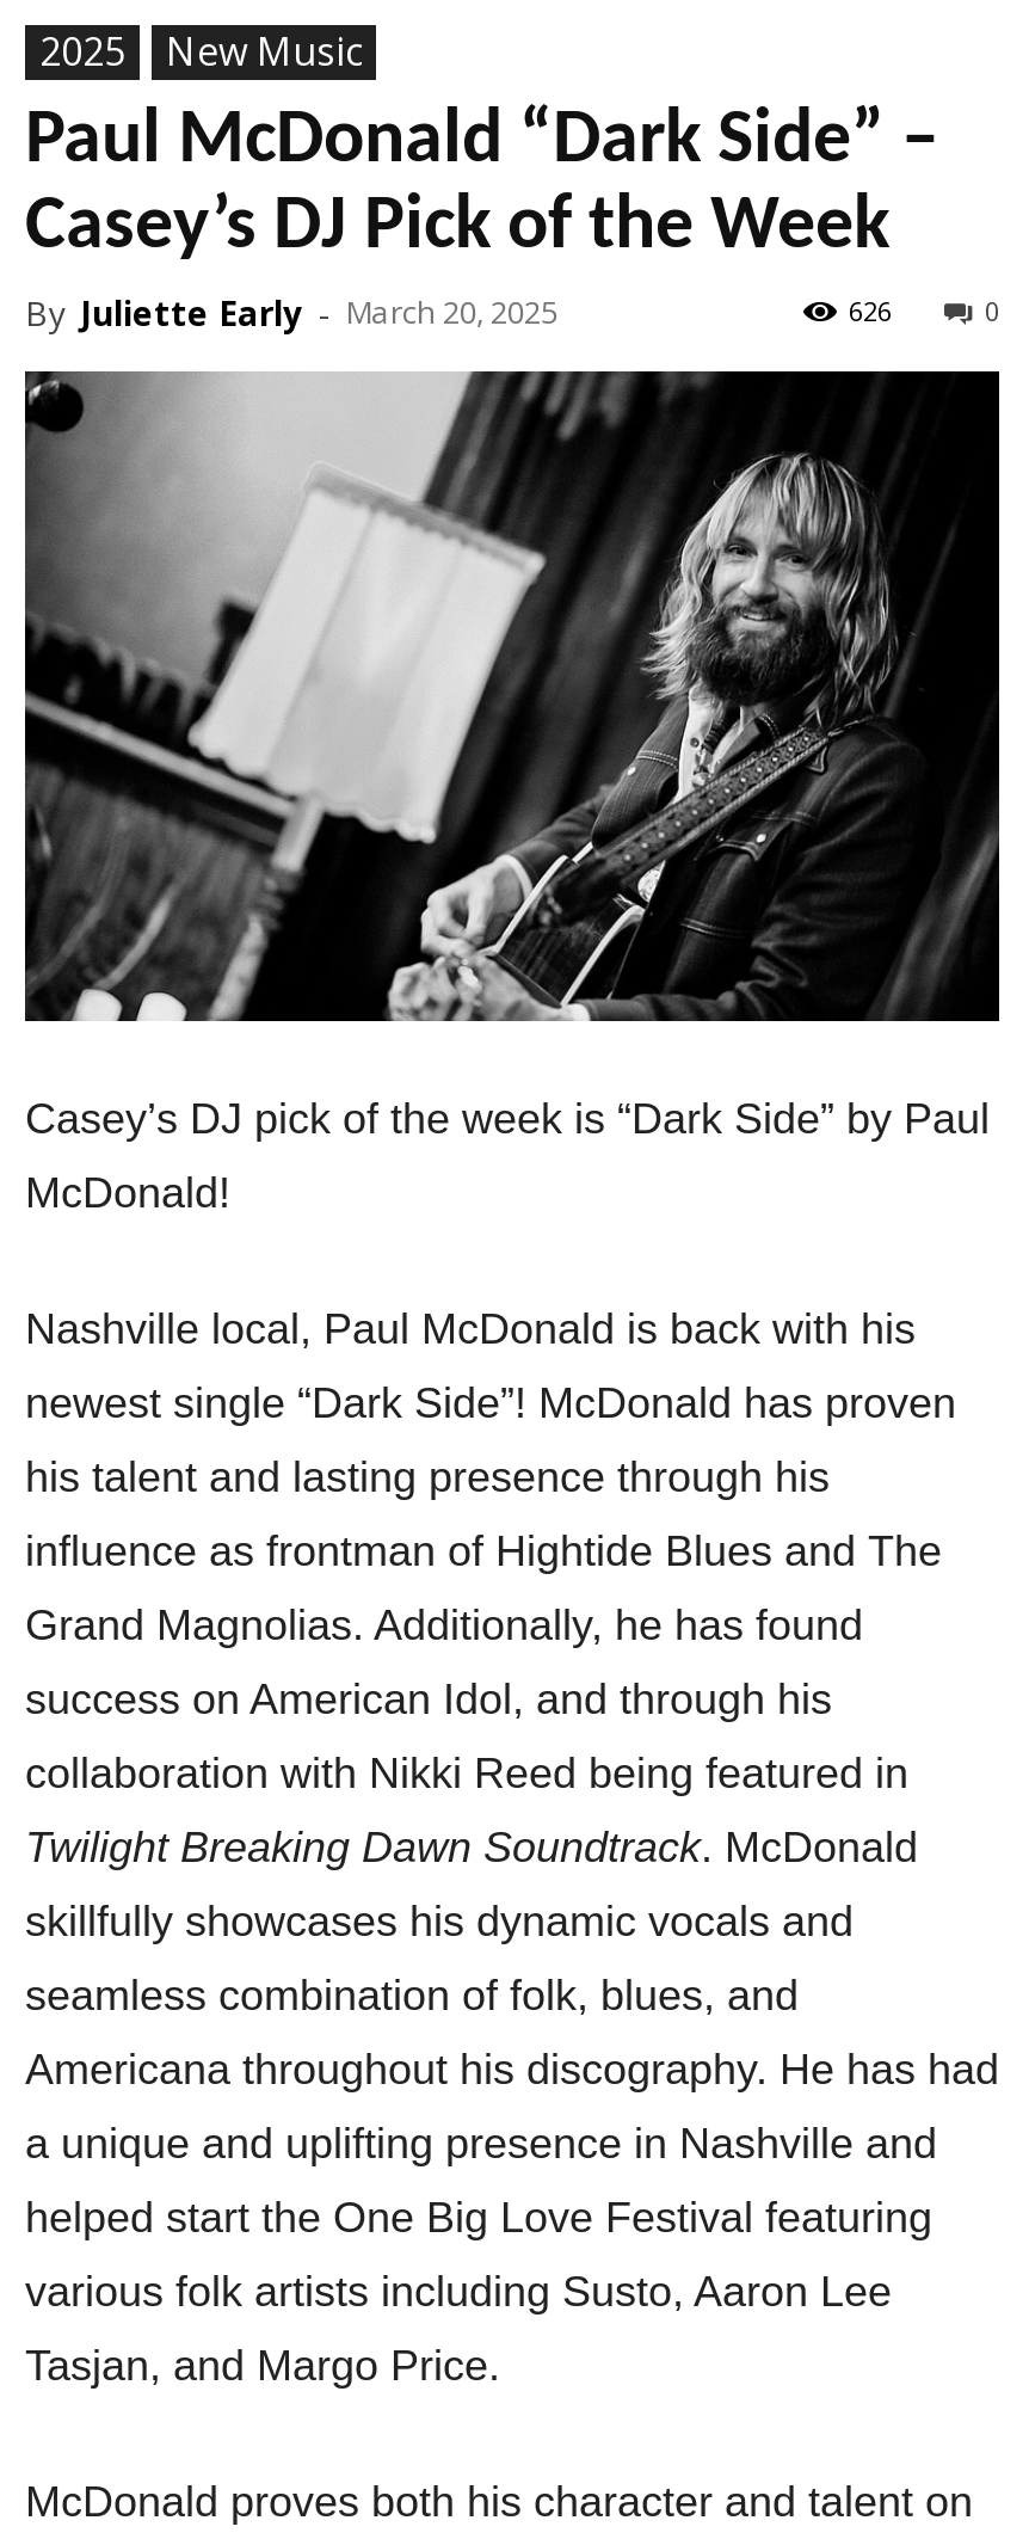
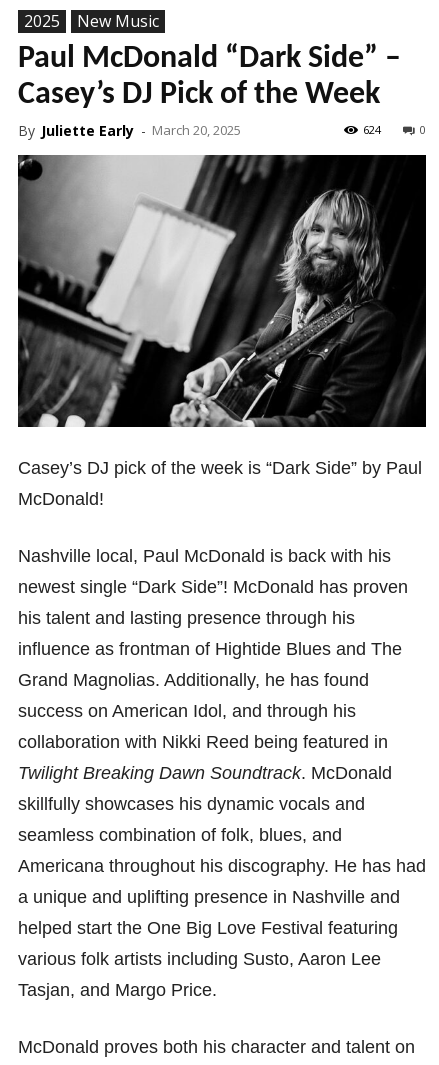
- 626
+ 624
